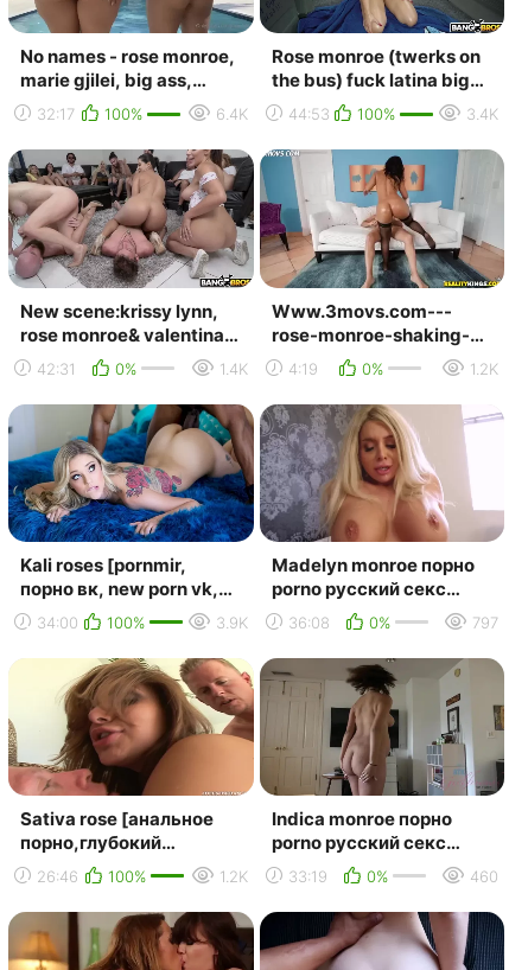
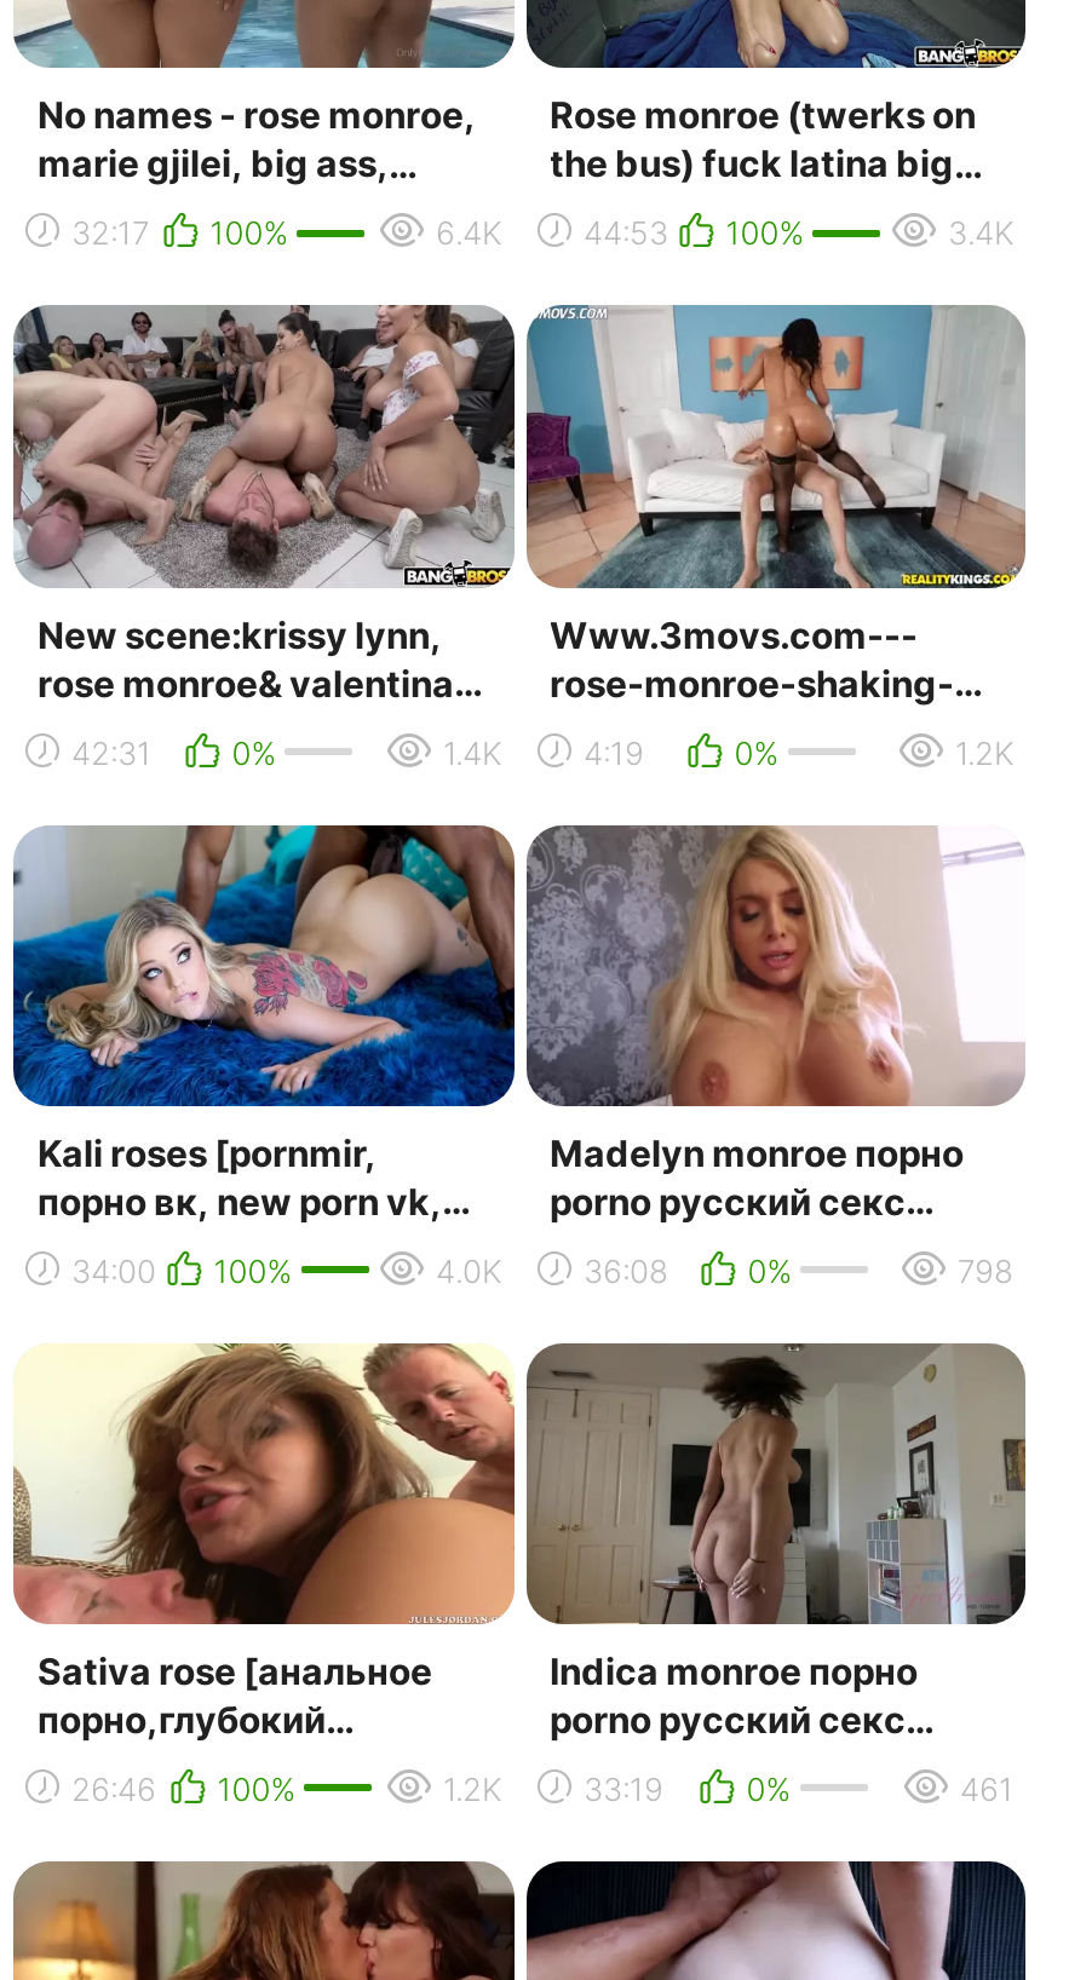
- 3.9K
+ 4.0K

- 797
+ 798

- 460
+ 461
